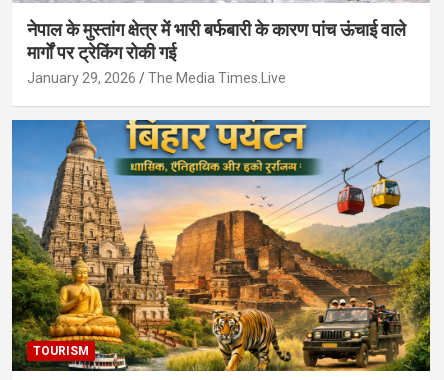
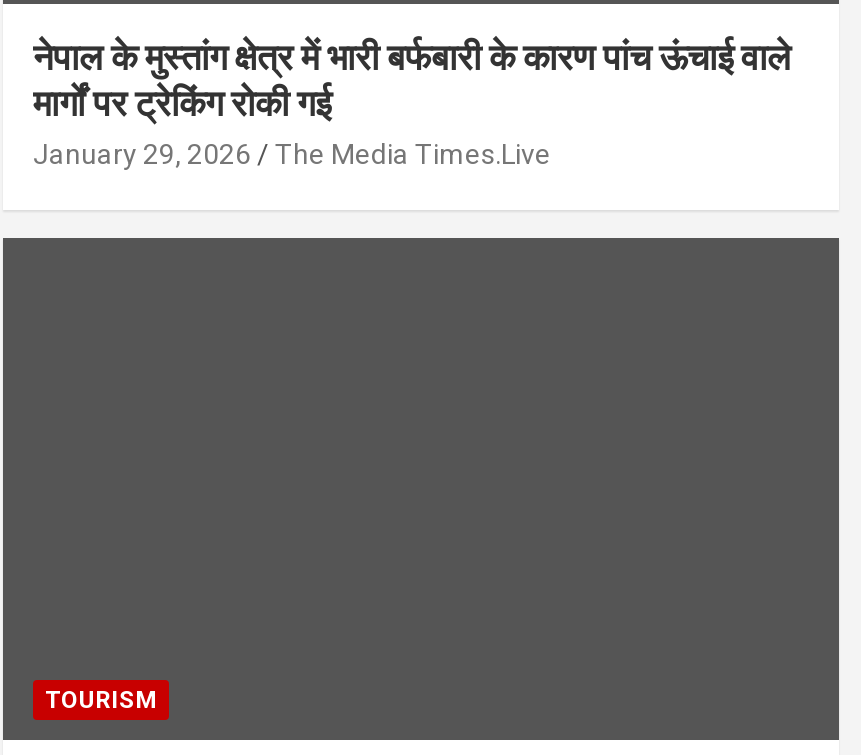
- [image]
